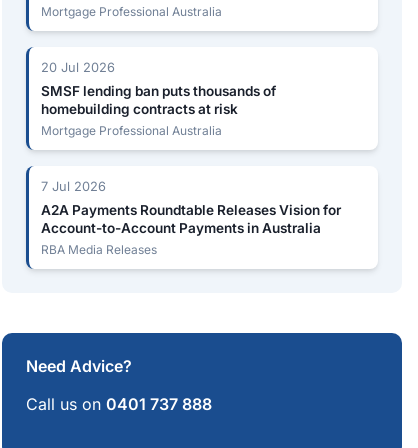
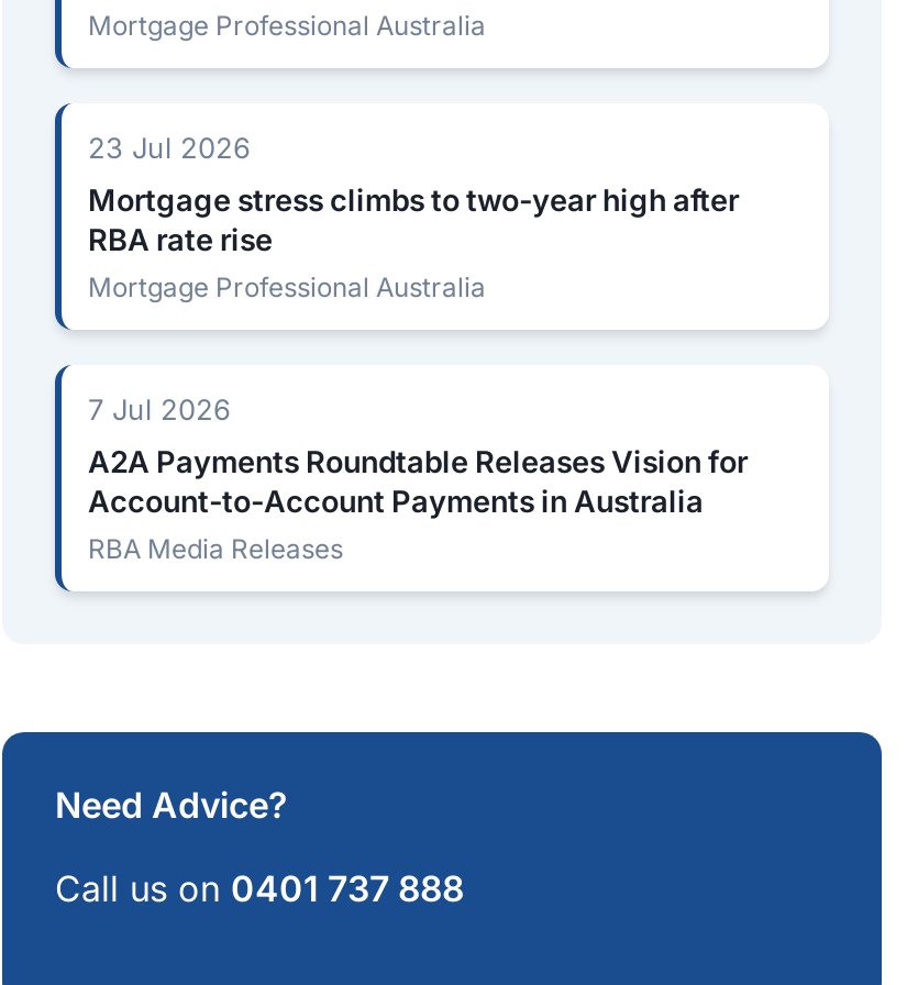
- 20 Jul 2026
+ 23 Jul 2026

- SMSF lending ban puts thousands of
- homebuilding contracts at risk
+ Mortgage stress climbs to two-year high after
+ RBA rate rise
